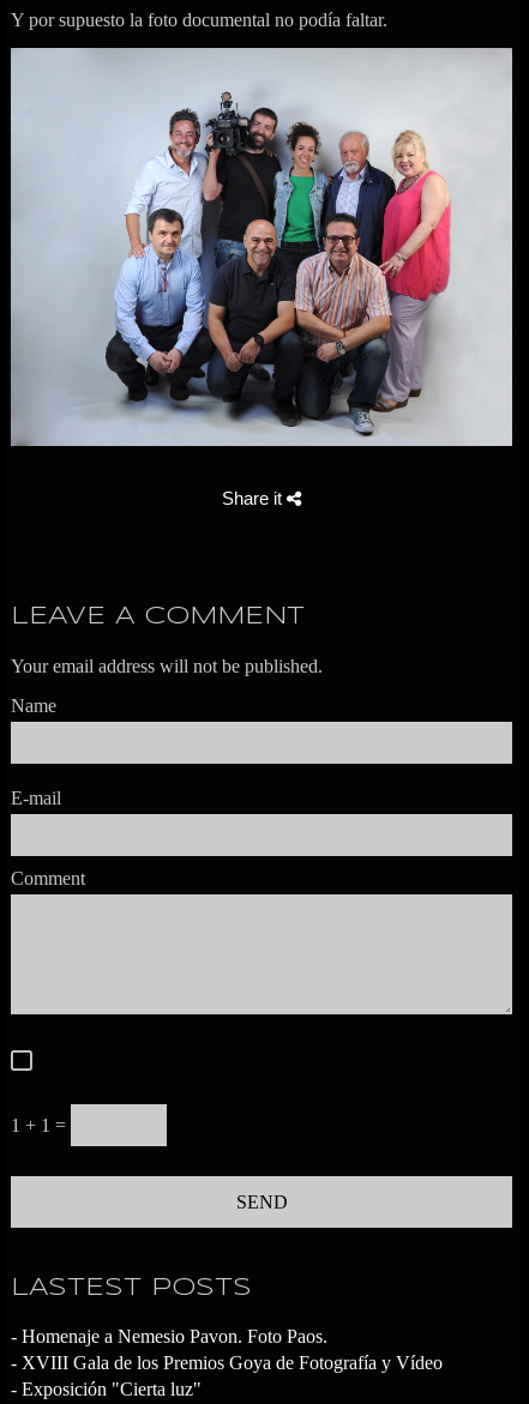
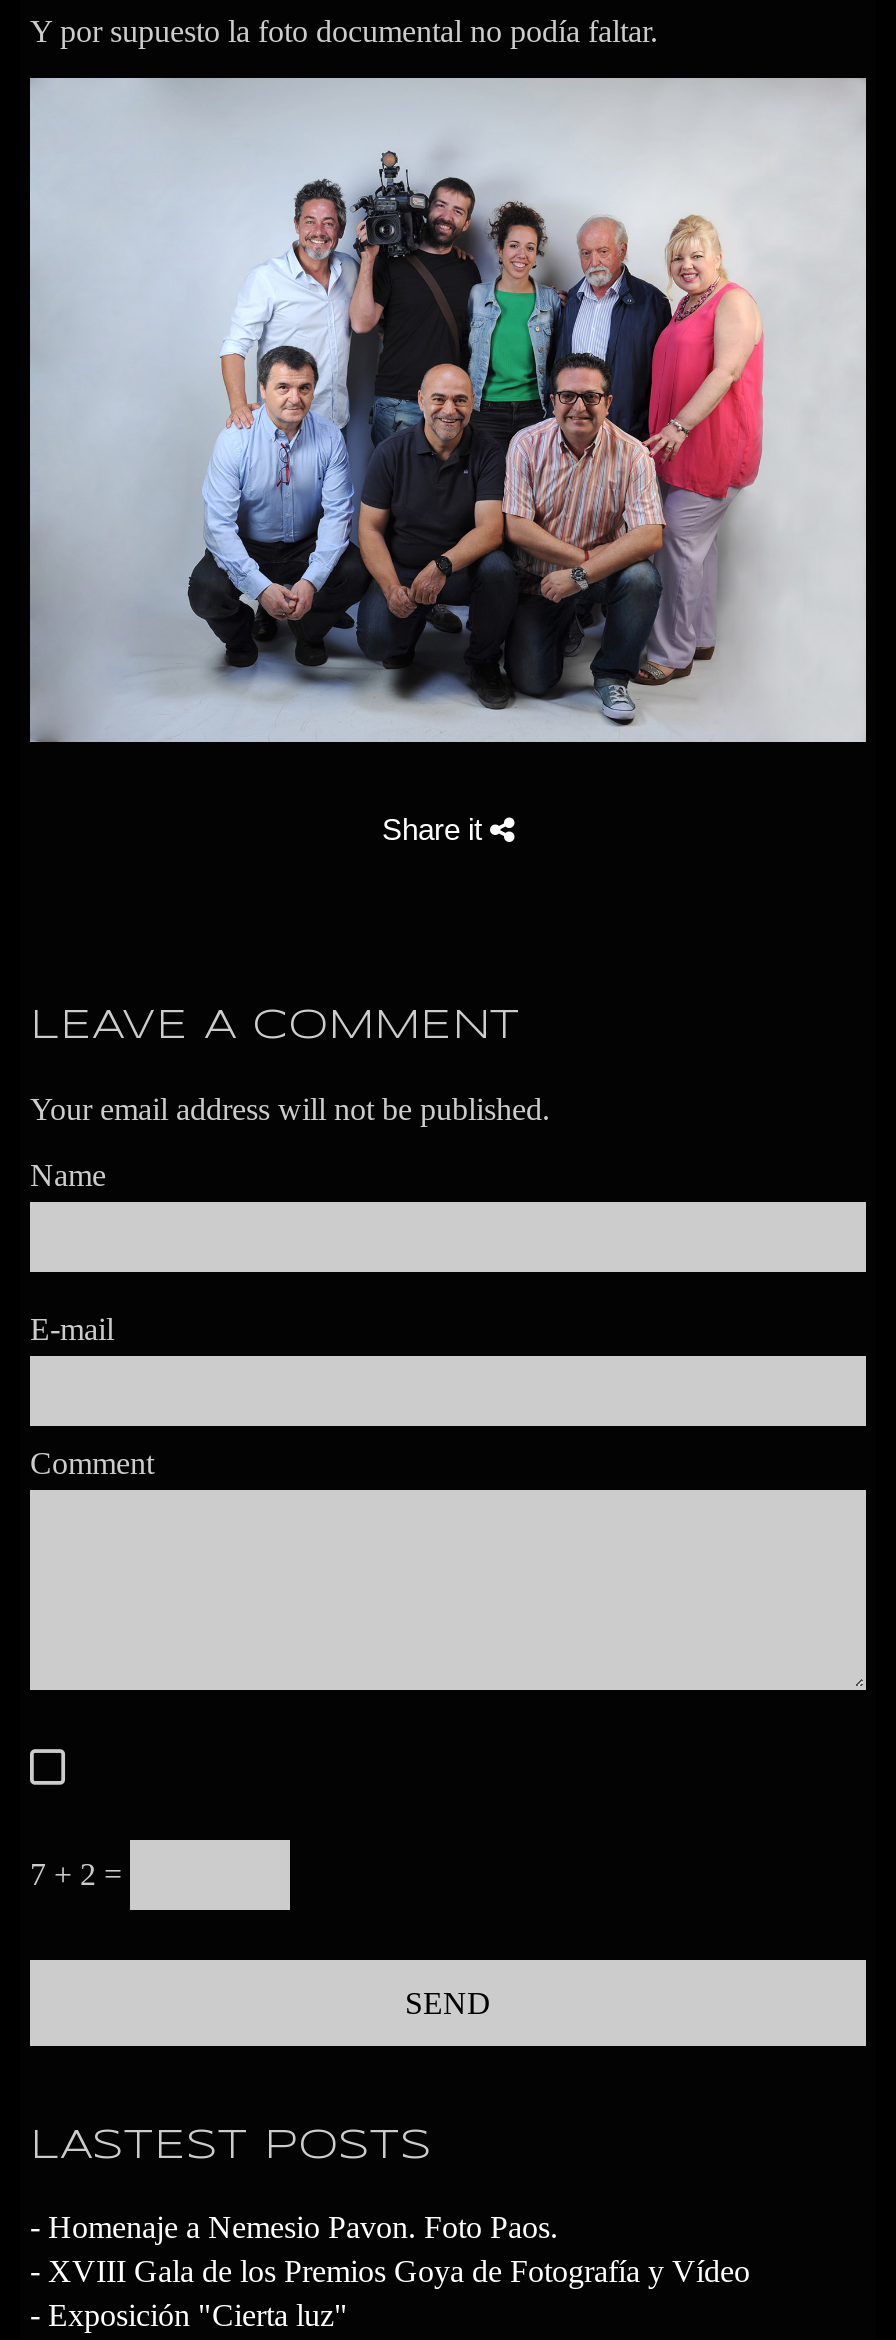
- 1 + 1 =
+ 7 + 2 =
